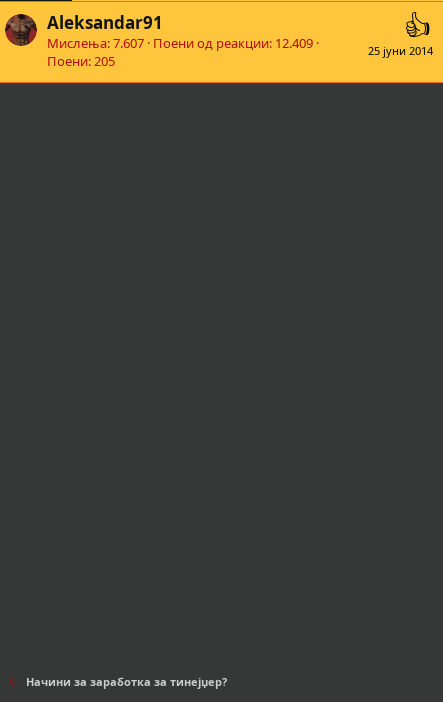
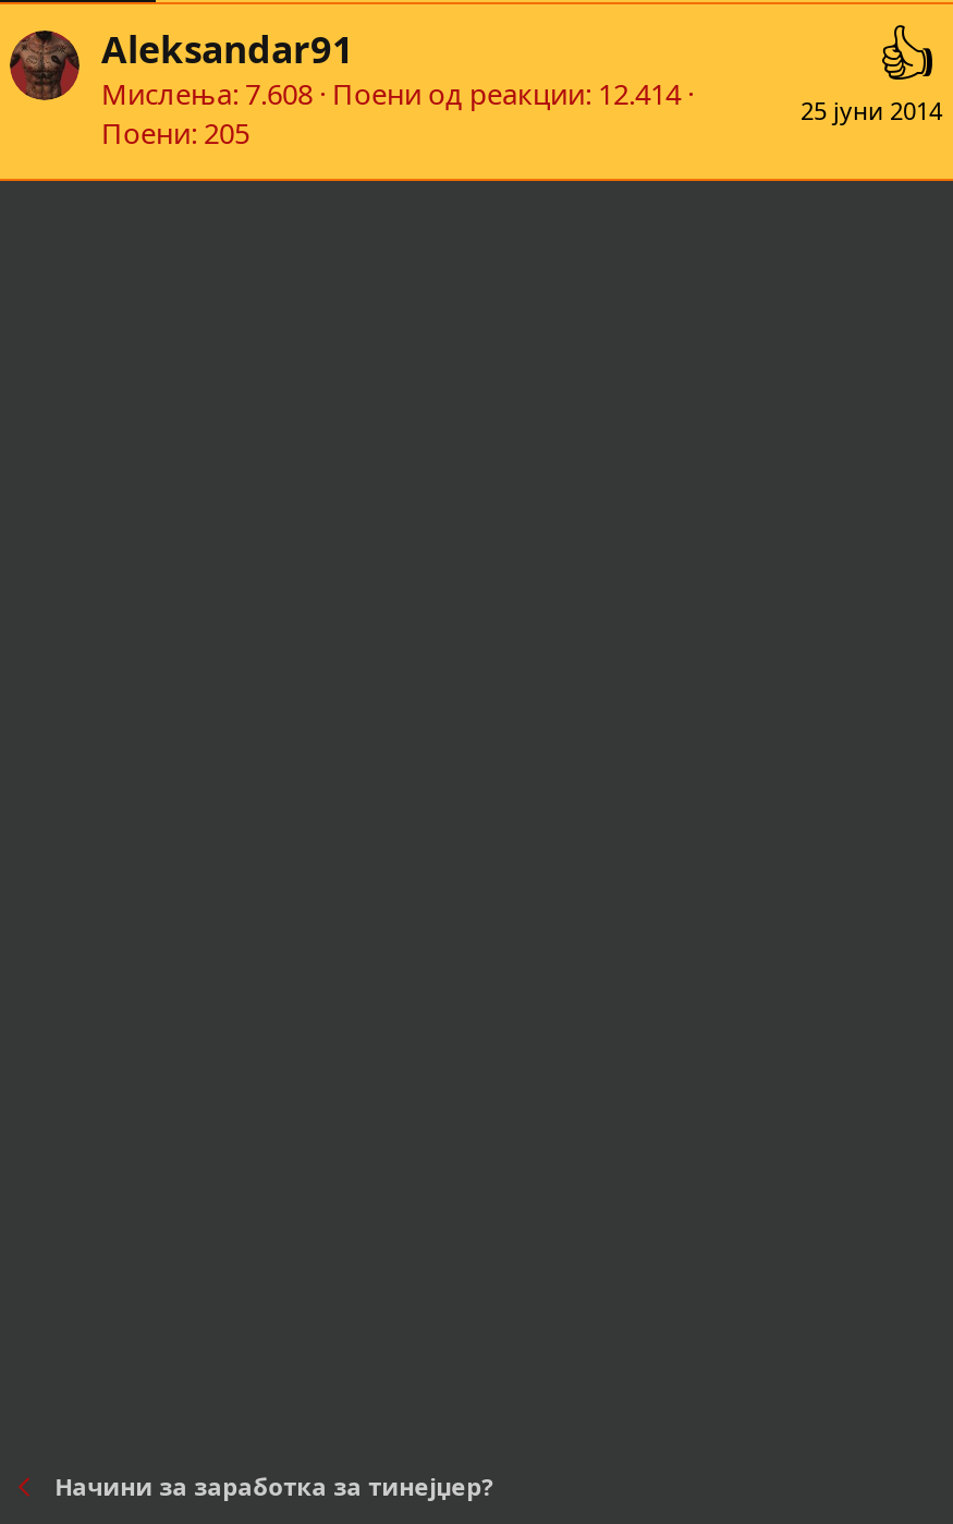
- Мислења 7.607 Поени од реакции 12.409
+ Мислења 7.608 Поени од реакции 12.414
